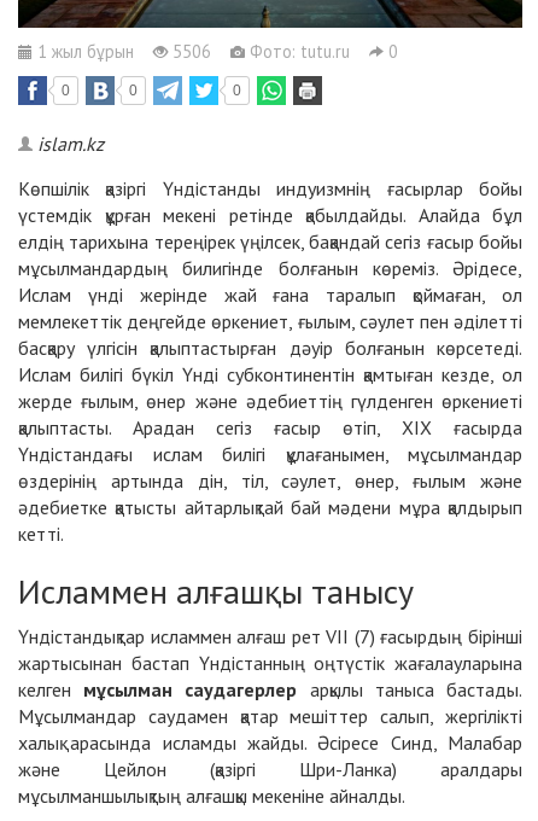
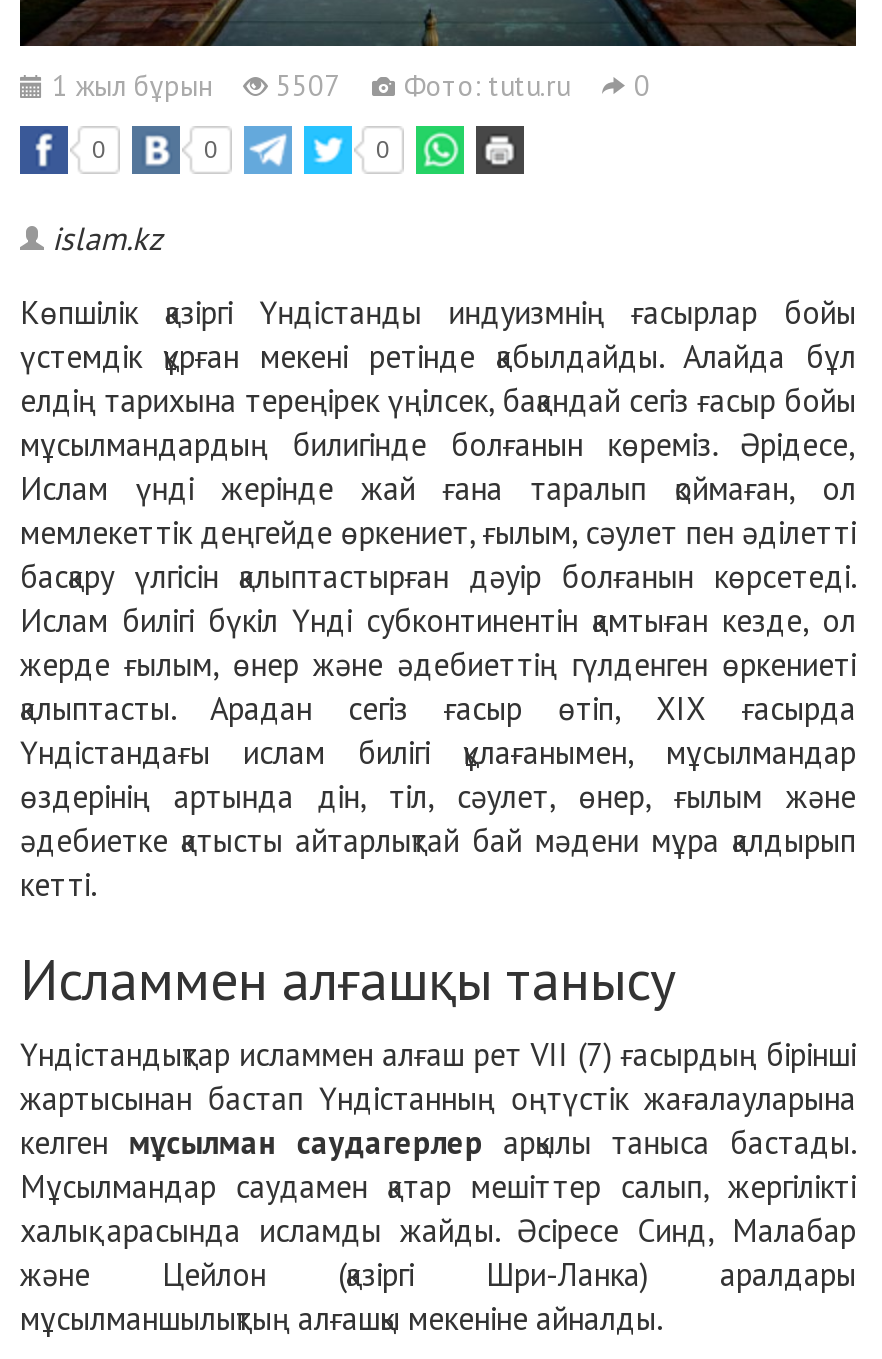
- 5506
+ 5507
